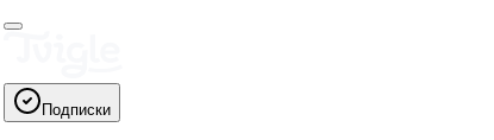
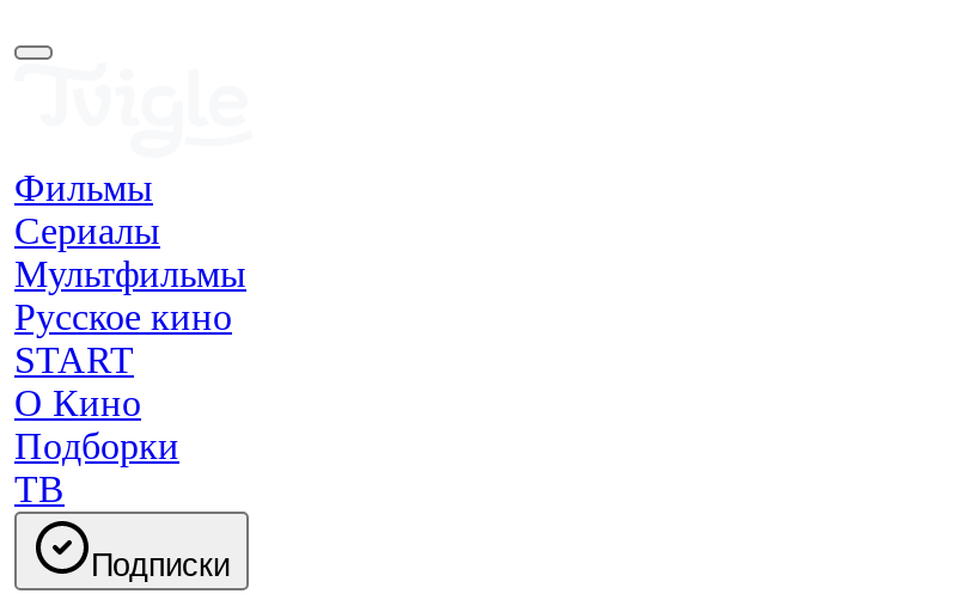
+ Фильмы
+ Сериалы
+ Мультфильмы
+ Русское кино
+ START
+ О Кино
+ Подборки
+ ТВ
